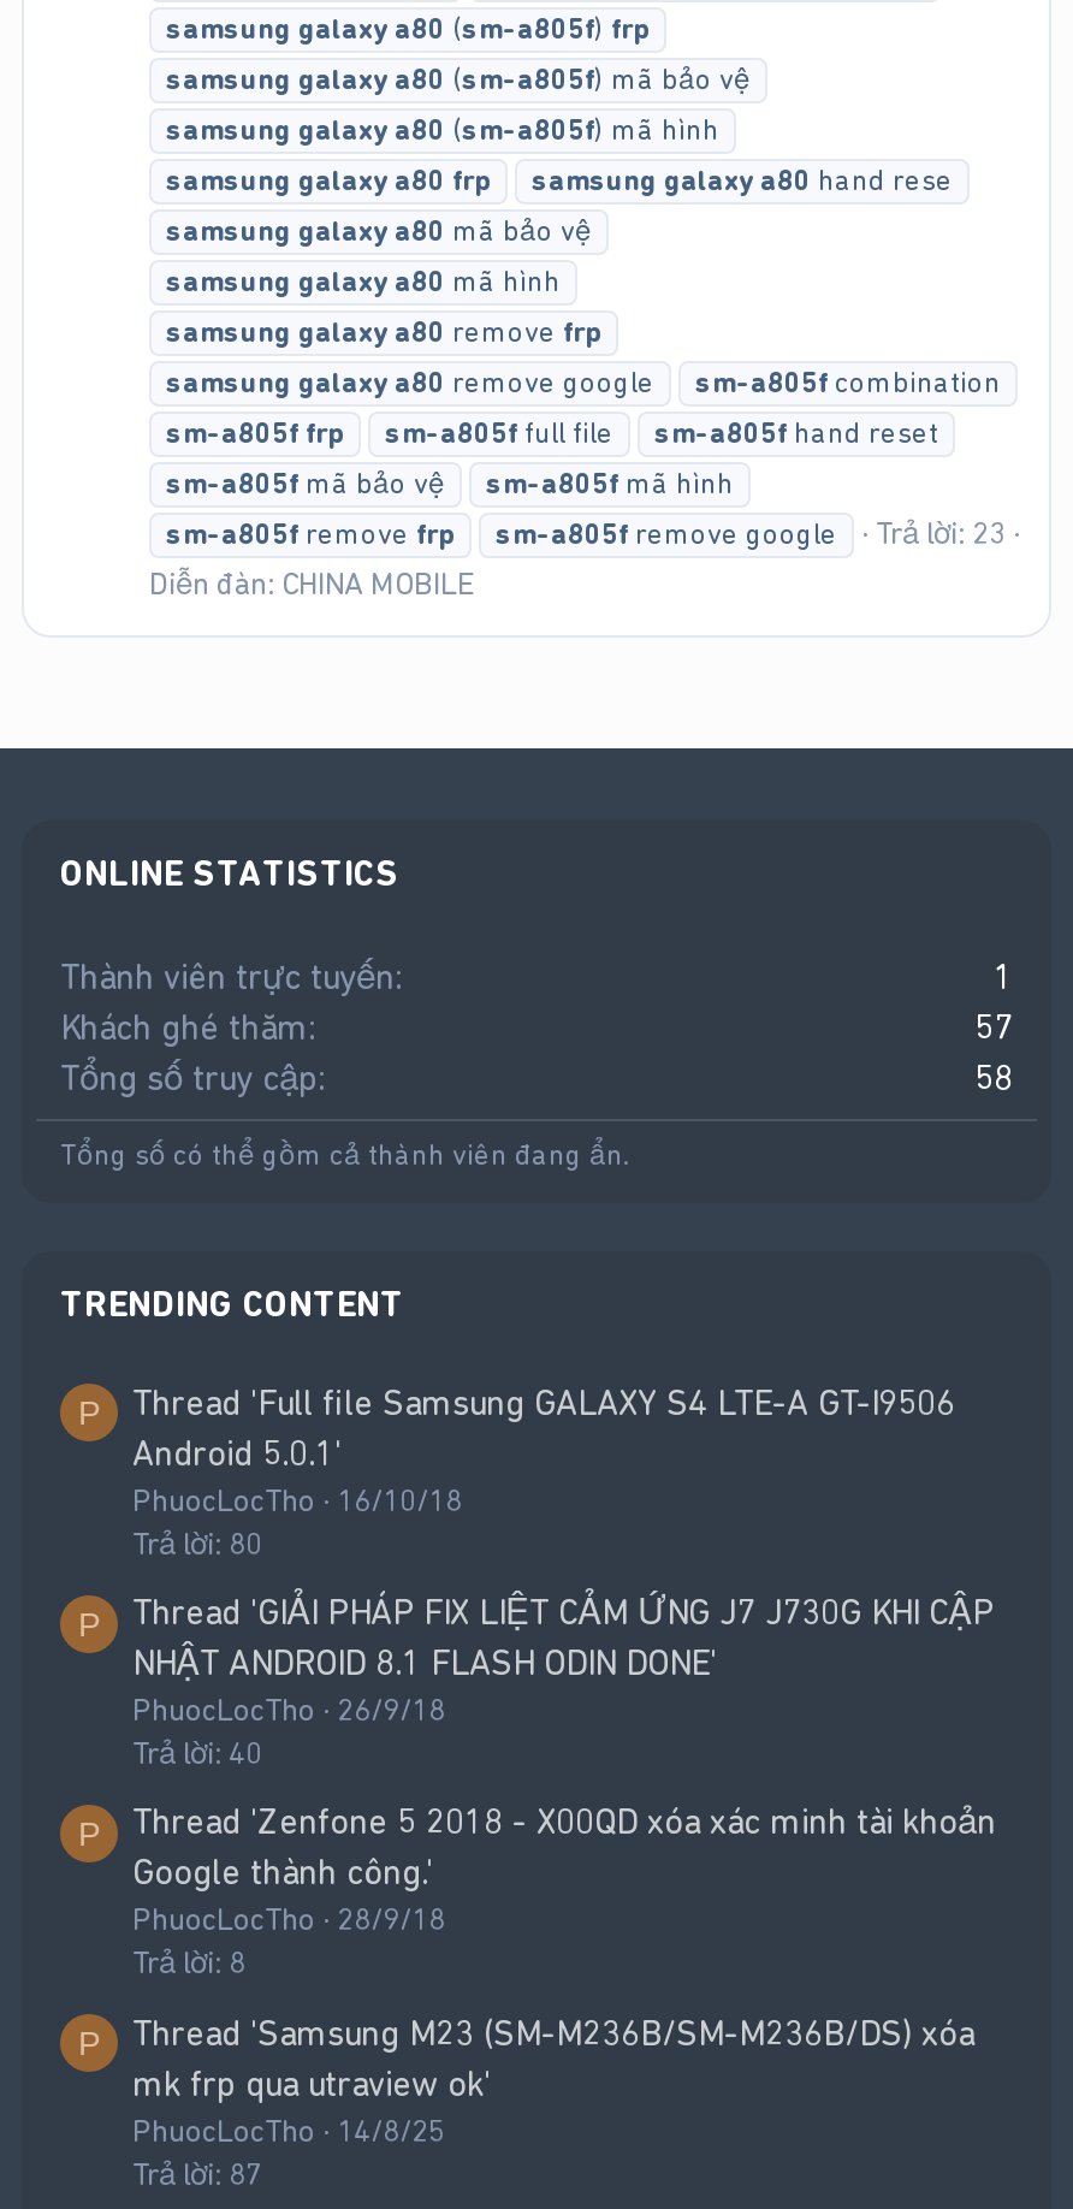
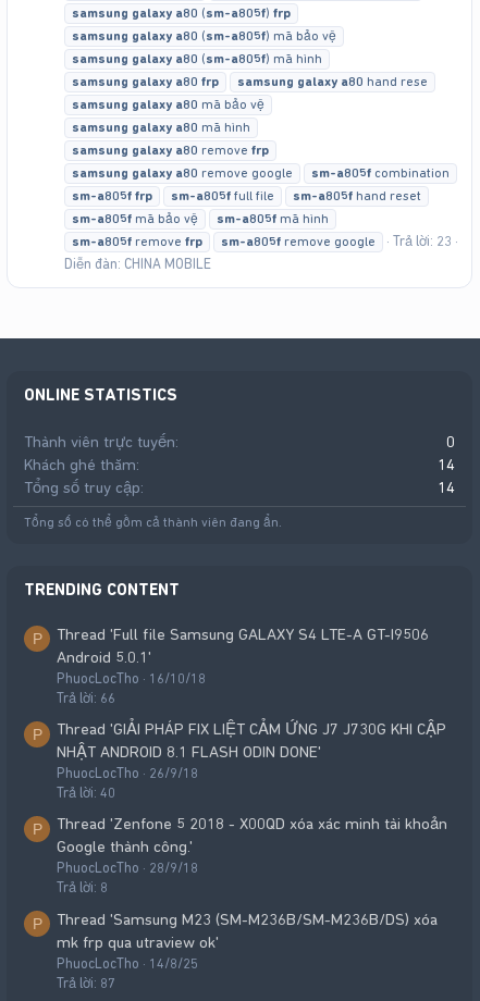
- 1
+ 0

- 57
+ 14

- 58
+ 14

- Trả lời: 80
+ Trả lời: 66
